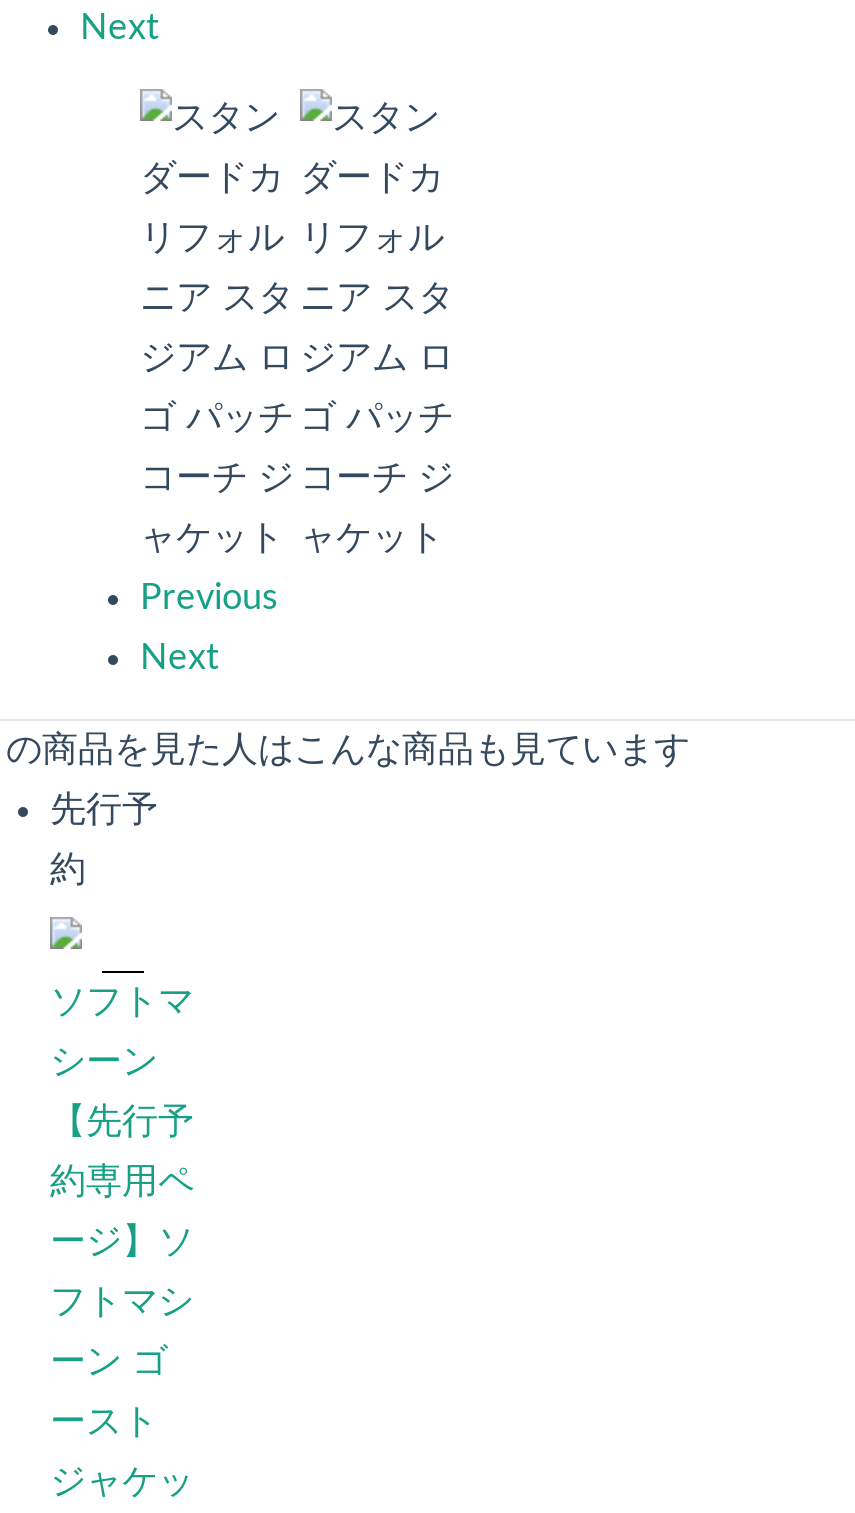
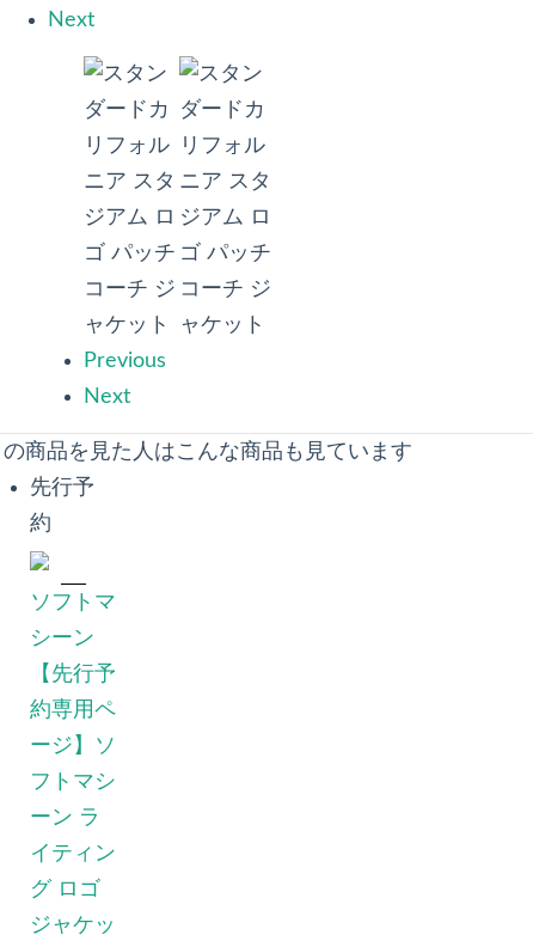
- ーン ゴ
- ースト
+ ーン ラ
+ イティン
+ グ ロゴ
